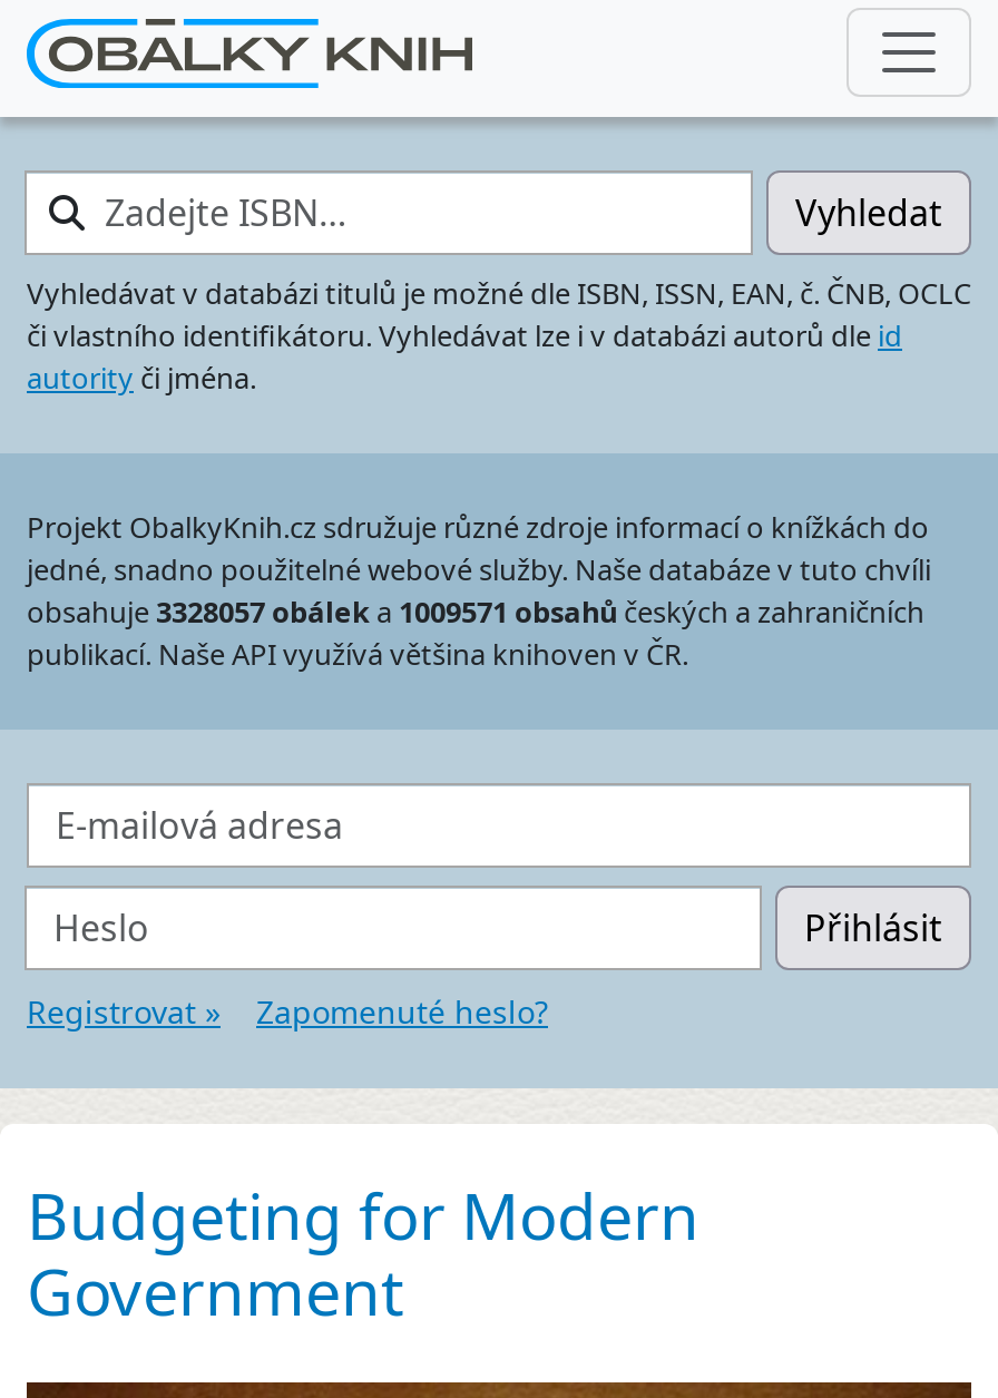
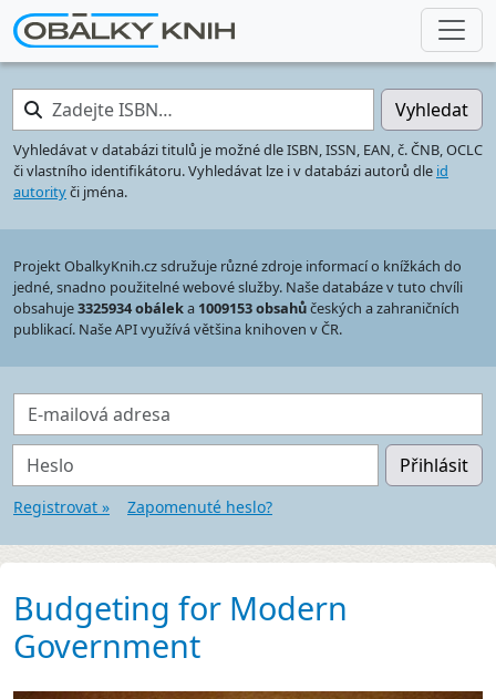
- obsahuje 3328057 obálek a 1009571 obsahů českých a zahraničních
+ obsahuje 3325934 obálek a 1009153 obsahů českých a zahraničních
